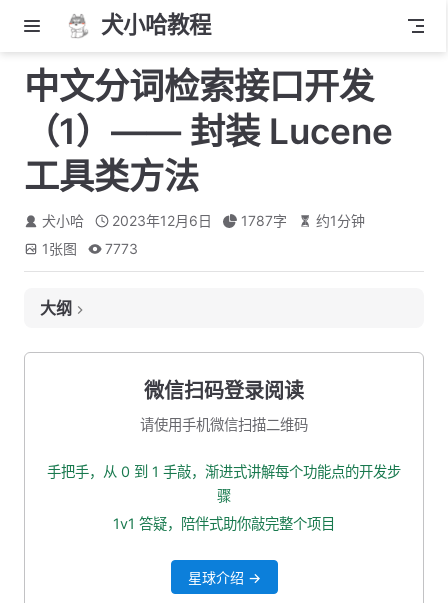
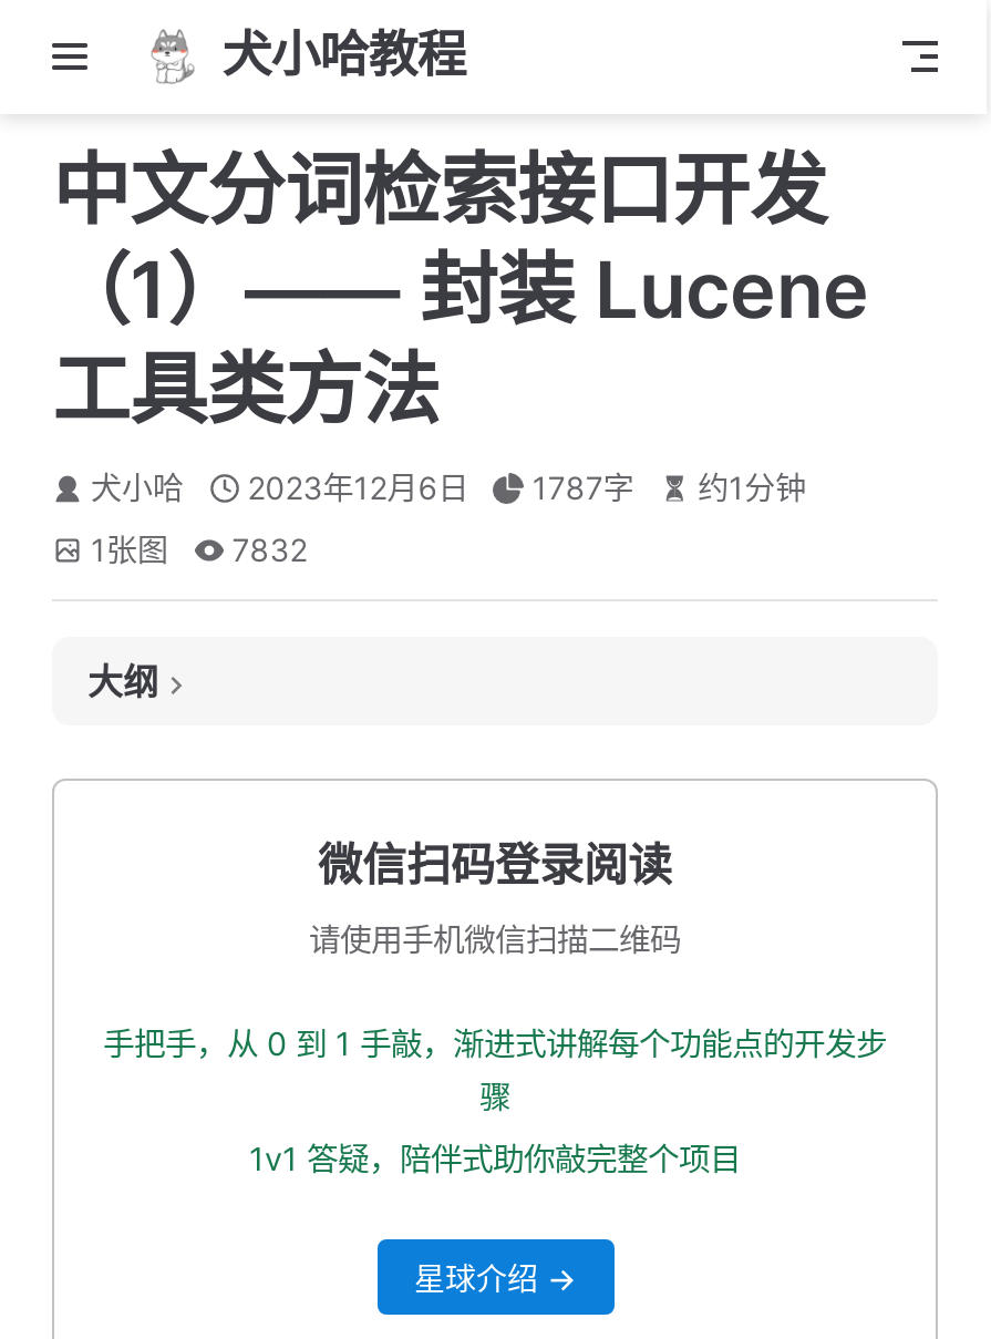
- 1张图 7773
+ 1张图 7832
